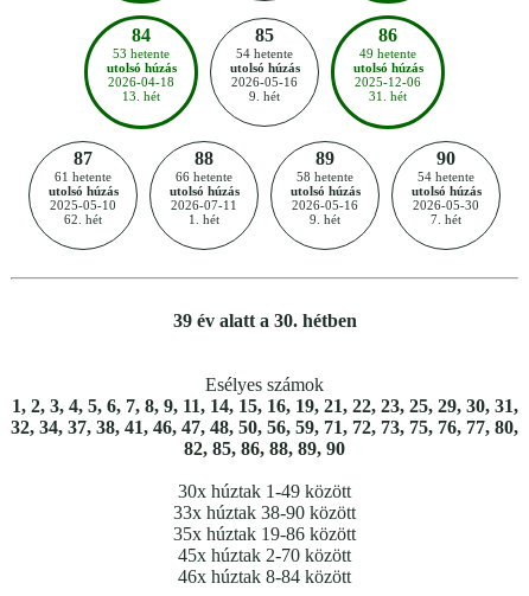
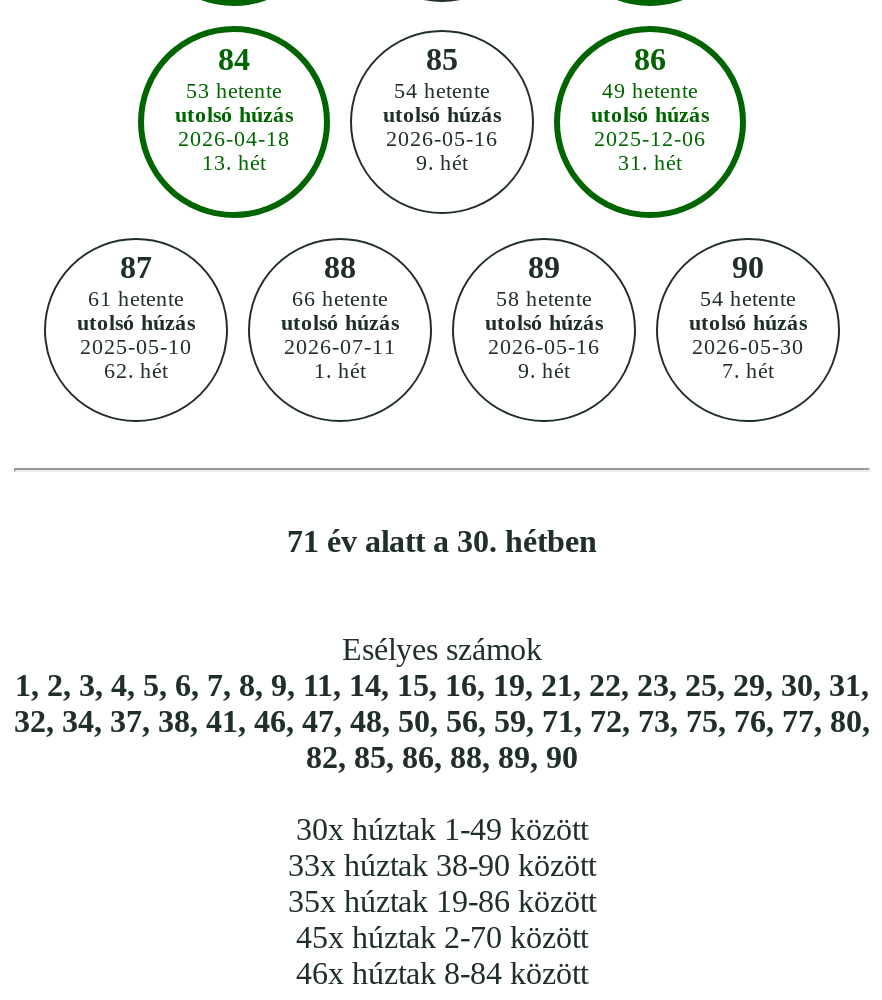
- 39 év alatt a 30. hétben
+ 71 év alatt a 30. hétben
